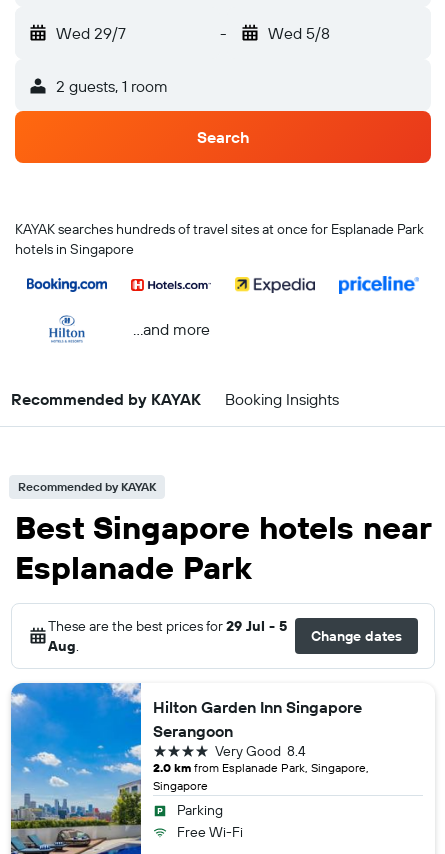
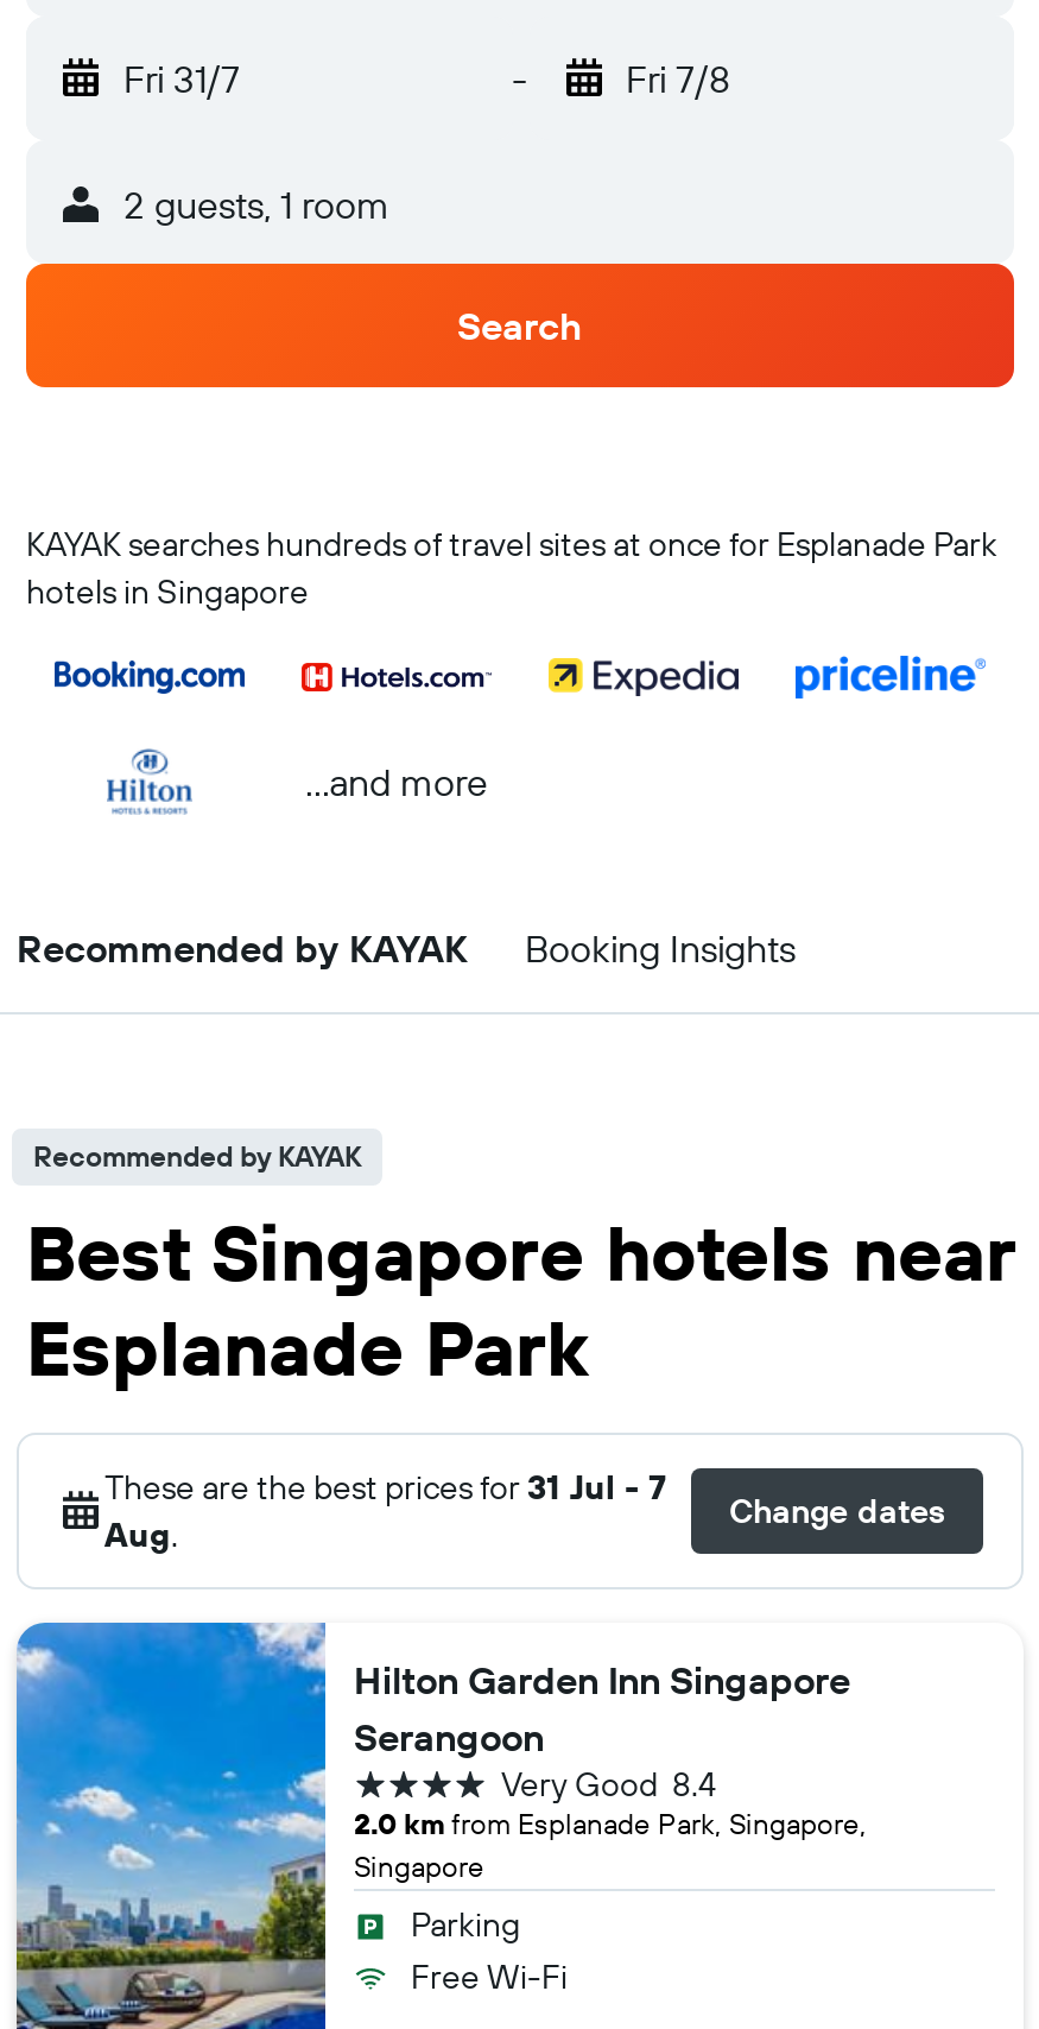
- Wed 29/7
+ Fri 31/7

- Wed 5/8
+ Fri 7/8

- These are the best prices for 29 Jul - 5
+ These are the best prices for 31 Jul - 7
